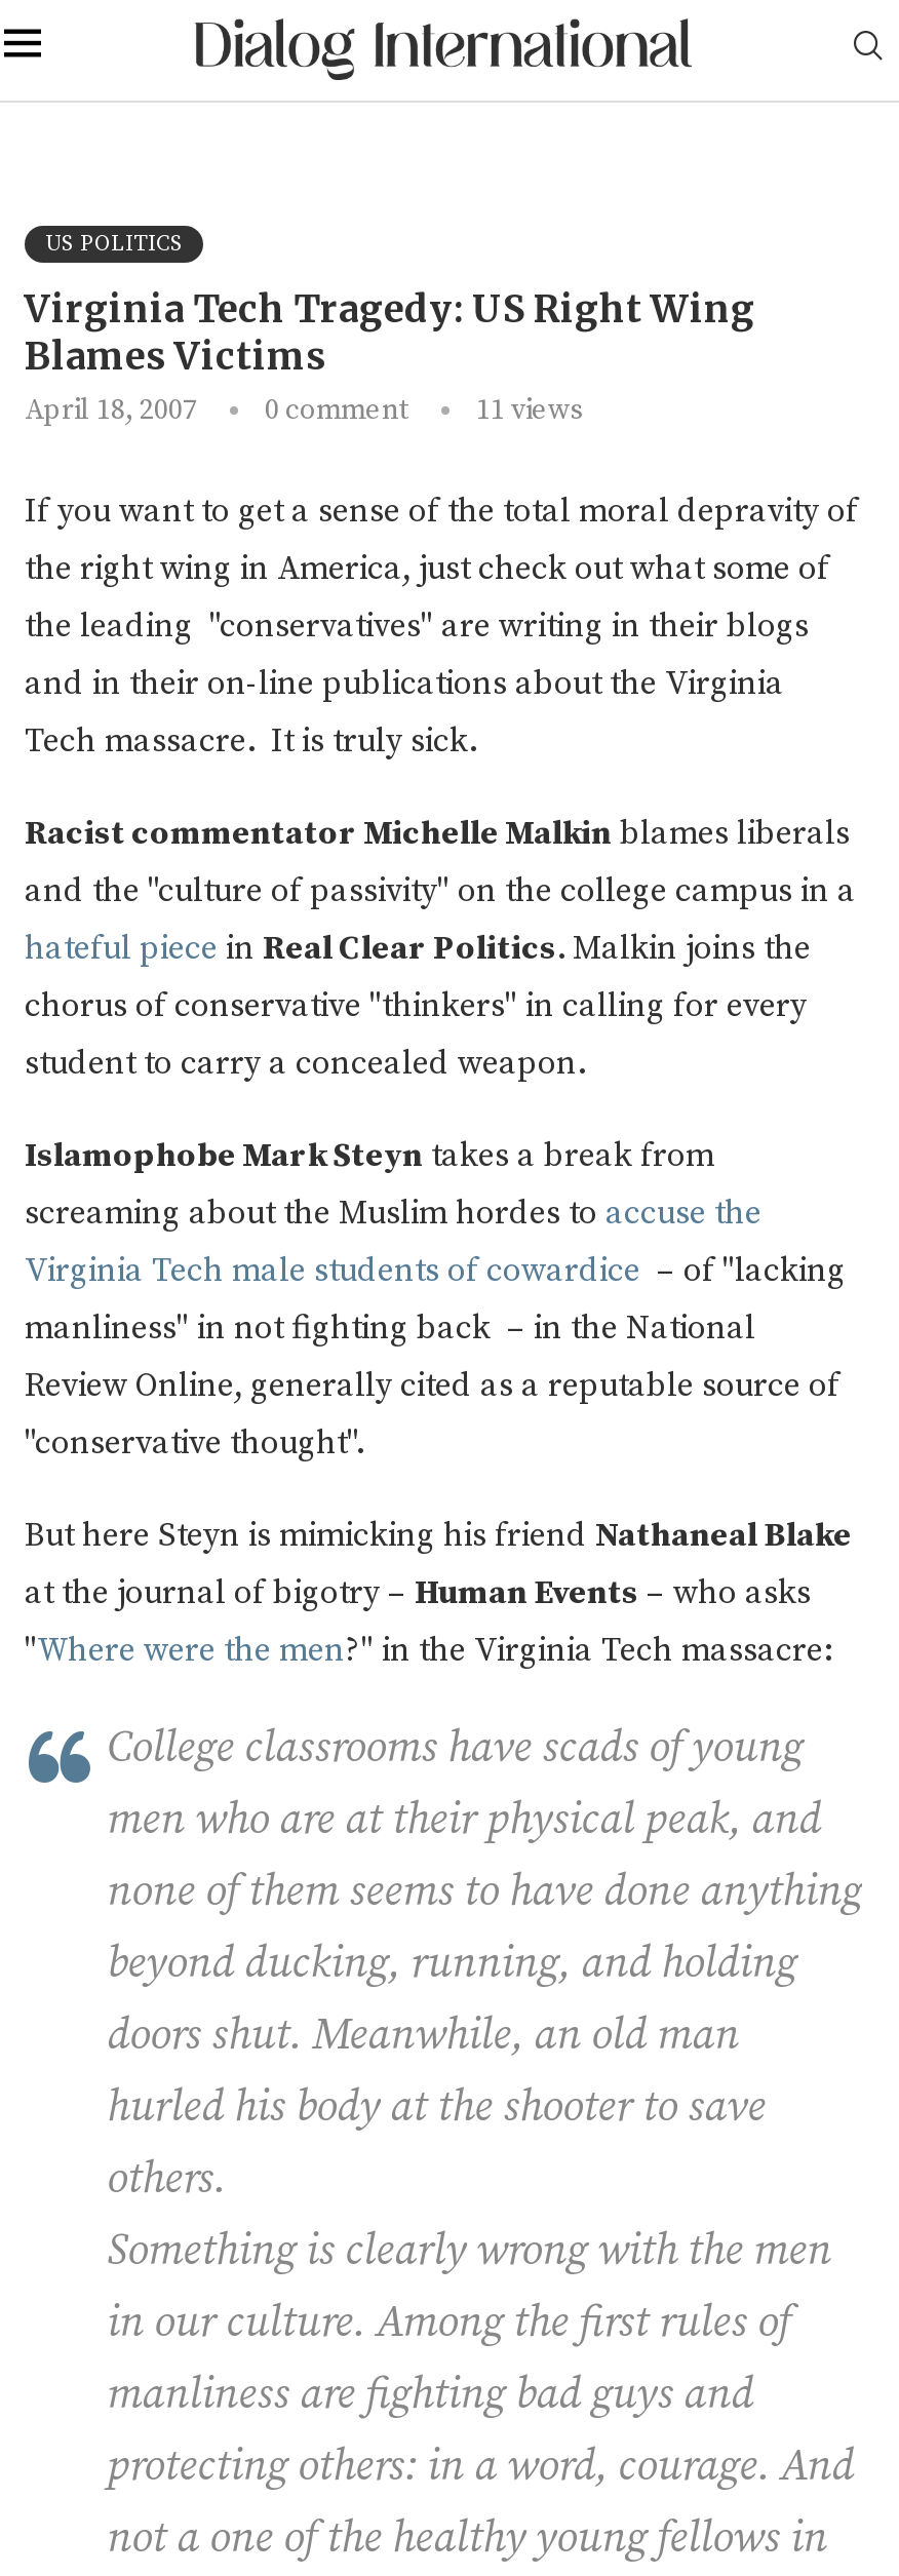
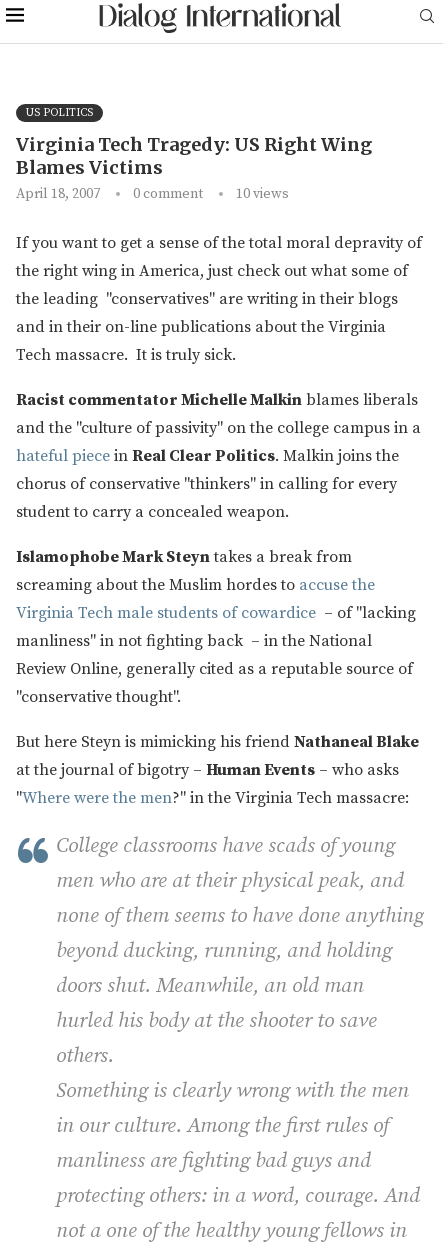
- April 18, 2007 0 comment 11 views
+ April 18, 2007 0 comment 10 views
